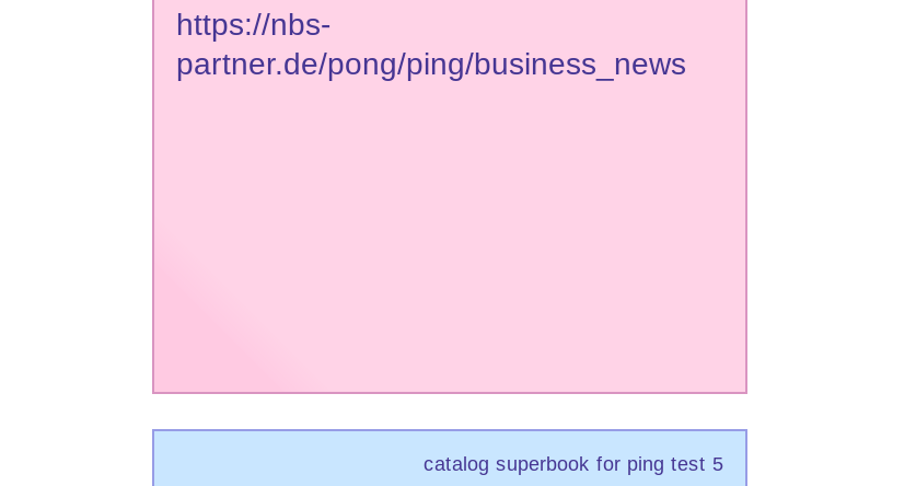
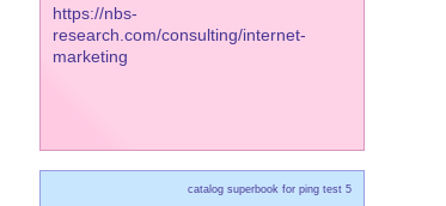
- partner.de/pong/ping/business_news
+ research.com/consulting/internet-
+ marketing
